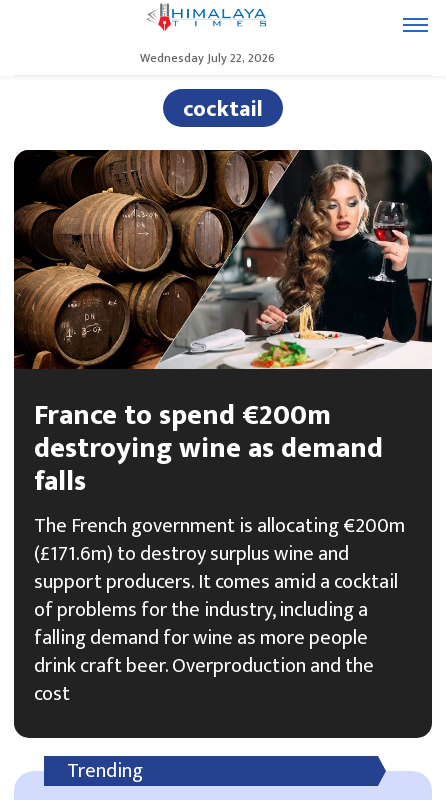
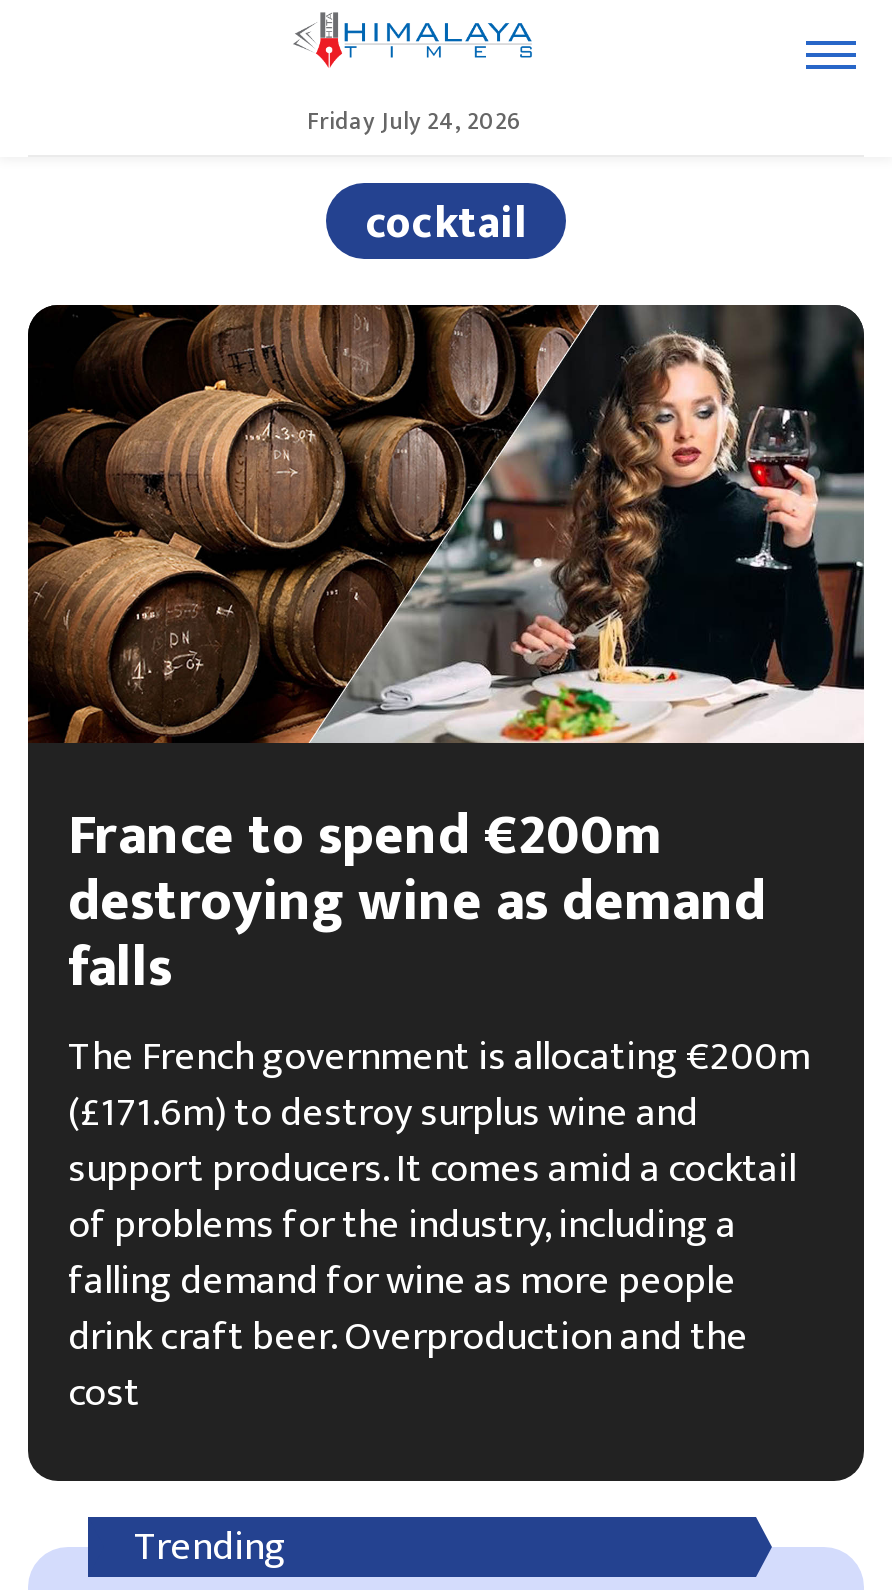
- Wednesday July 22, 2026
+ Friday July 24, 2026
